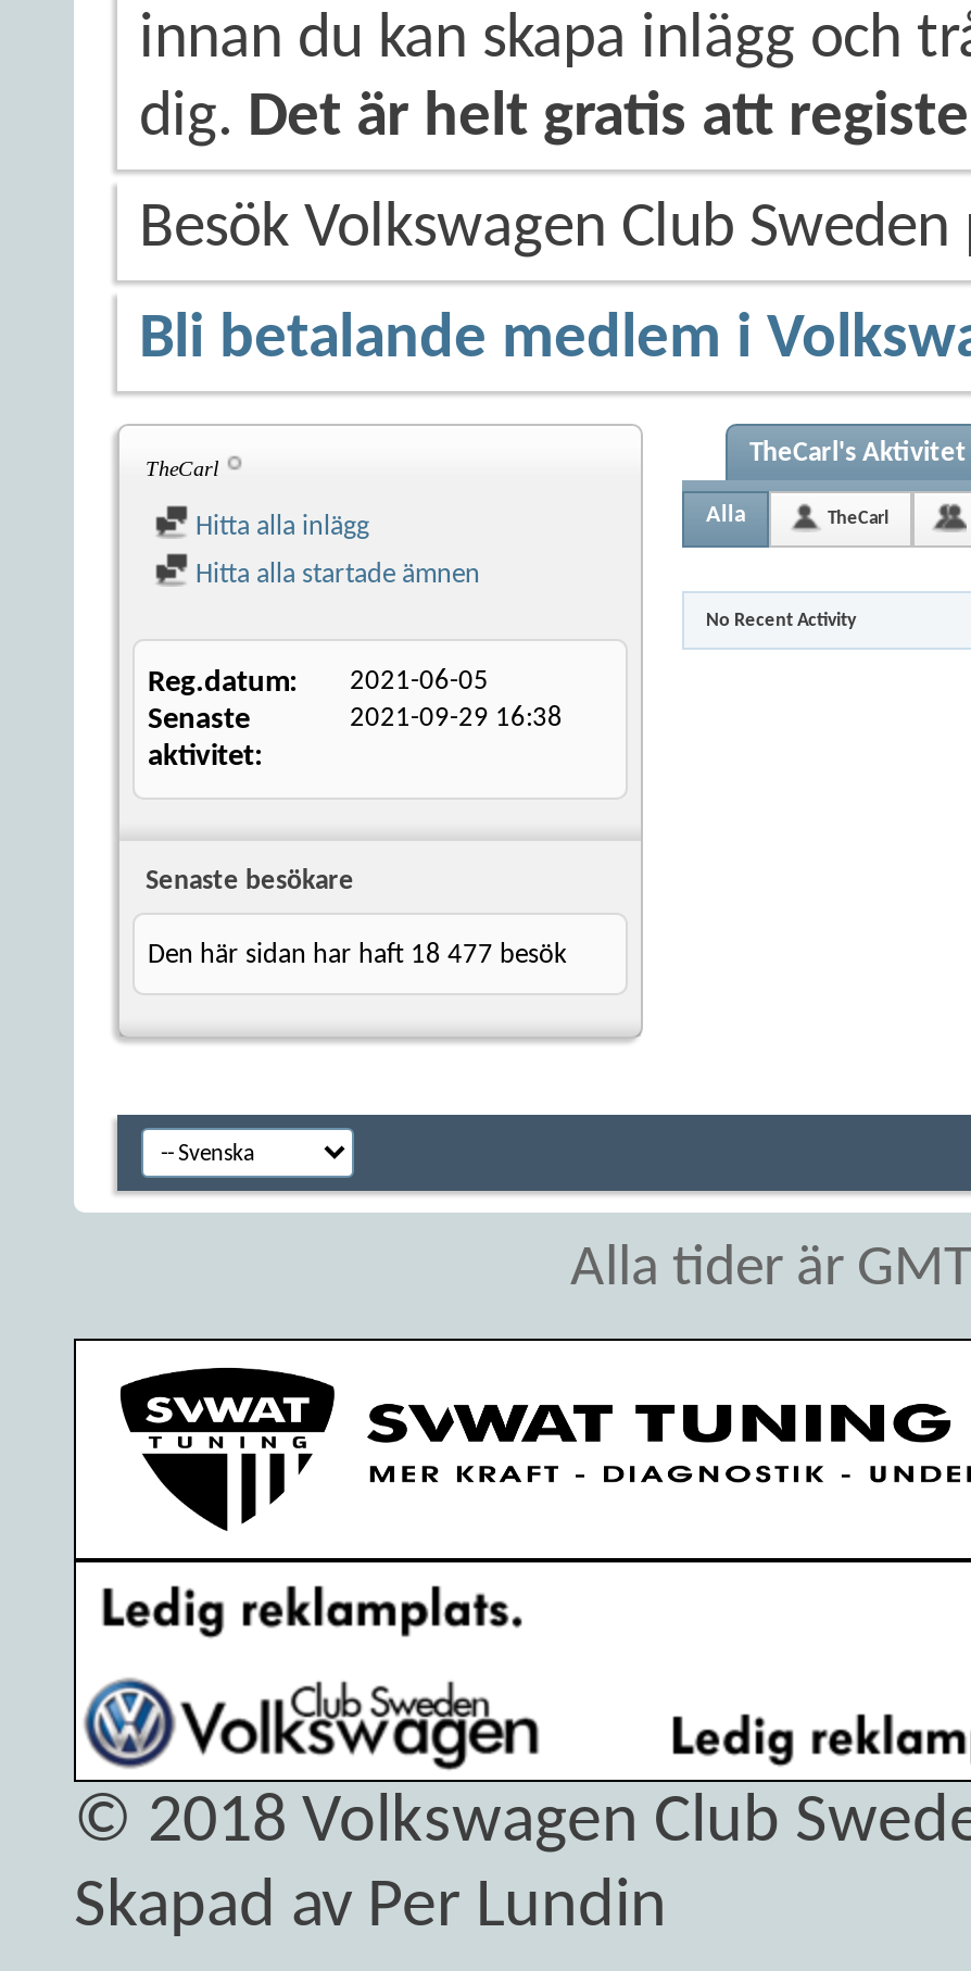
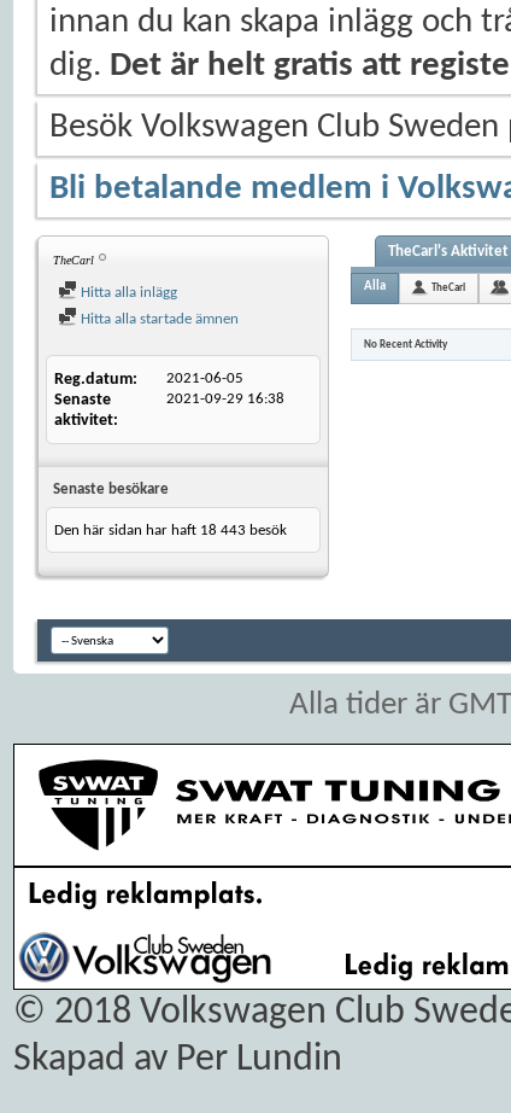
- Den här sidan har haft 18 477 besök
+ Den här sidan har haft 18 443 besök
